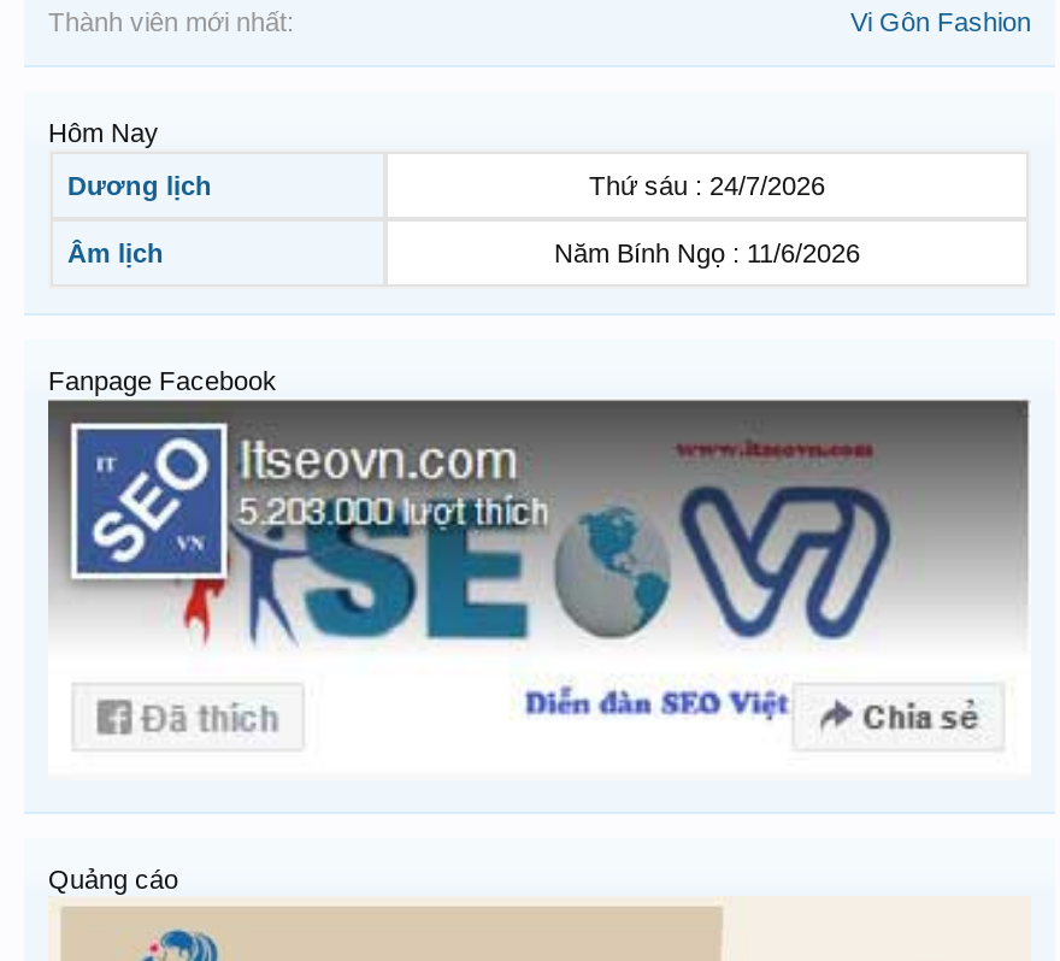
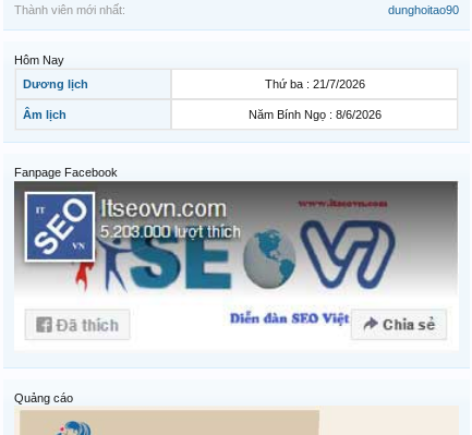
- Vi Gôn Fashion
+ dunghoitao90

- Thứ sáu : 24/7/2026
+ Thứ ba : 21/7/2026

- Năm Bính Ngọ : 11/6/2026
+ Năm Bính Ngọ : 8/6/2026
